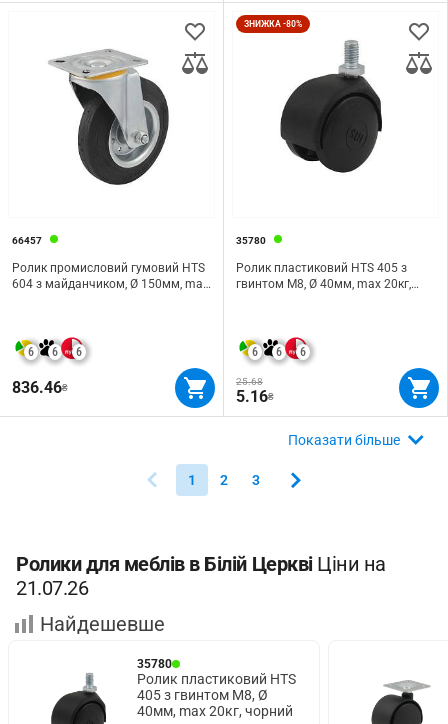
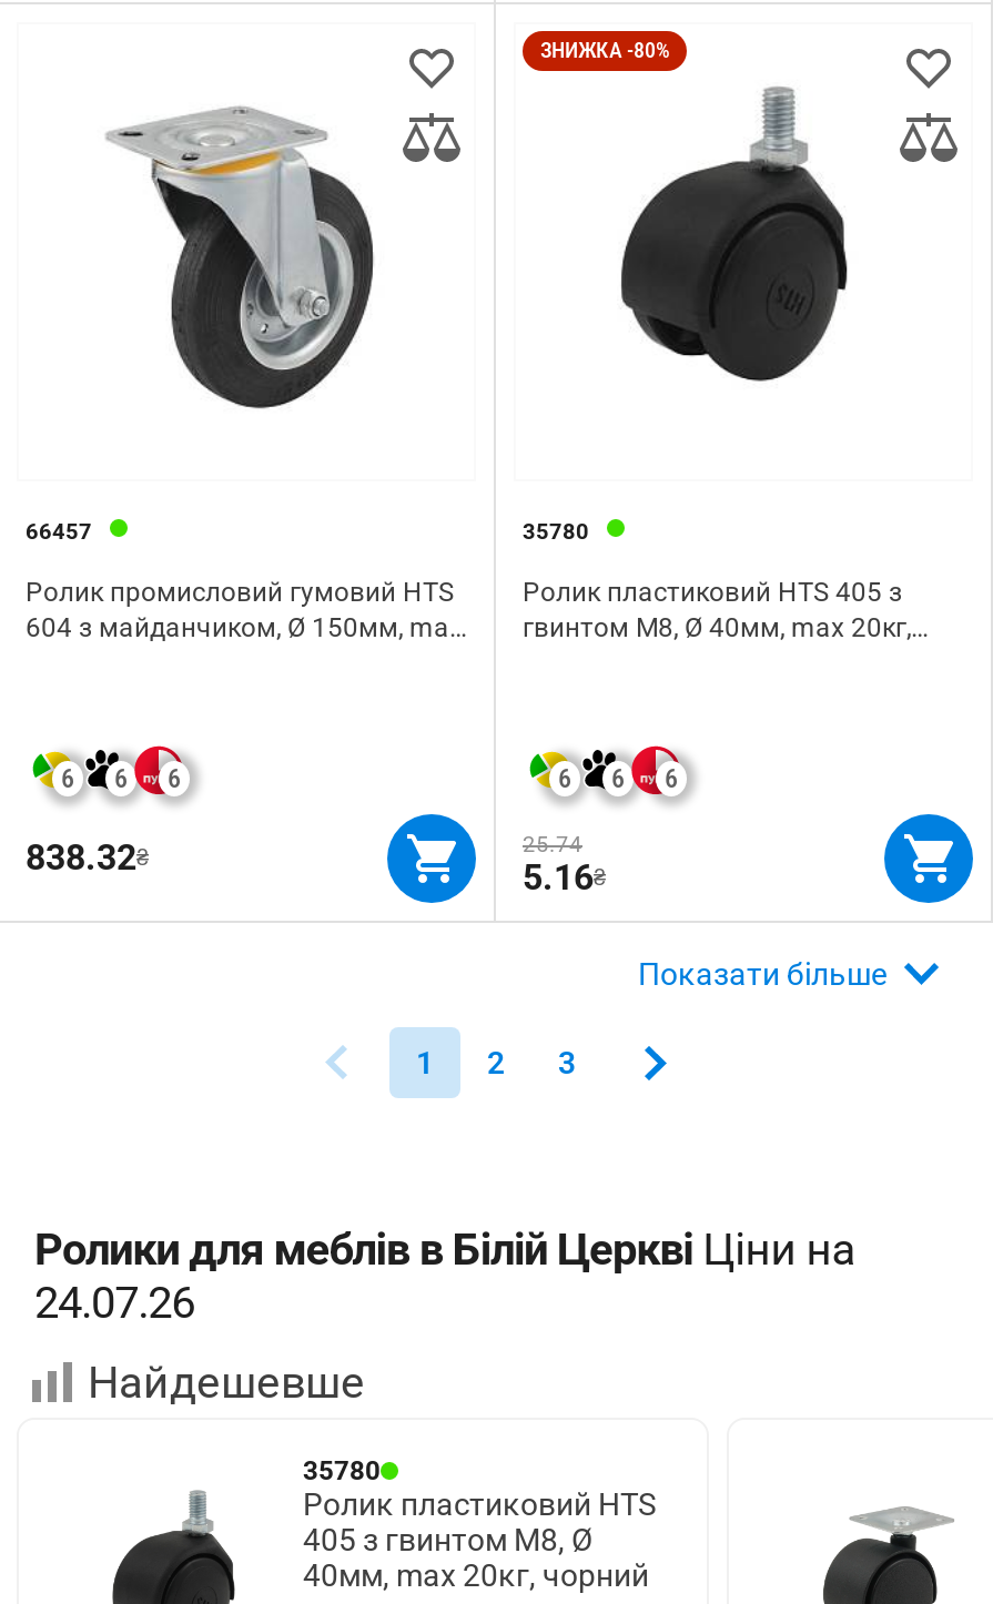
- 836.46₴
+ 838.32₴

- 25.68
+ 25.74

- 21.07.26
+ 24.07.26
